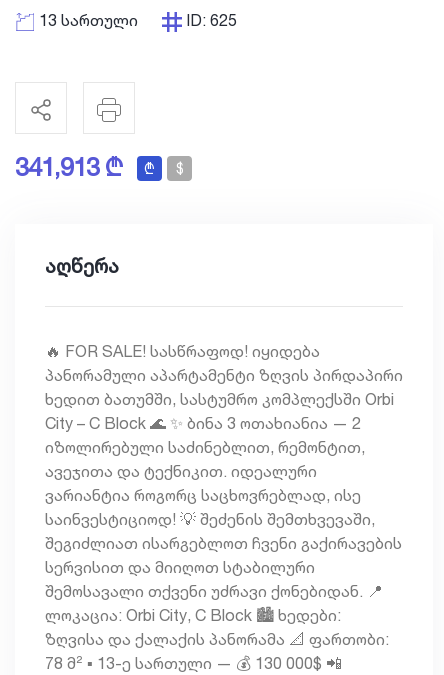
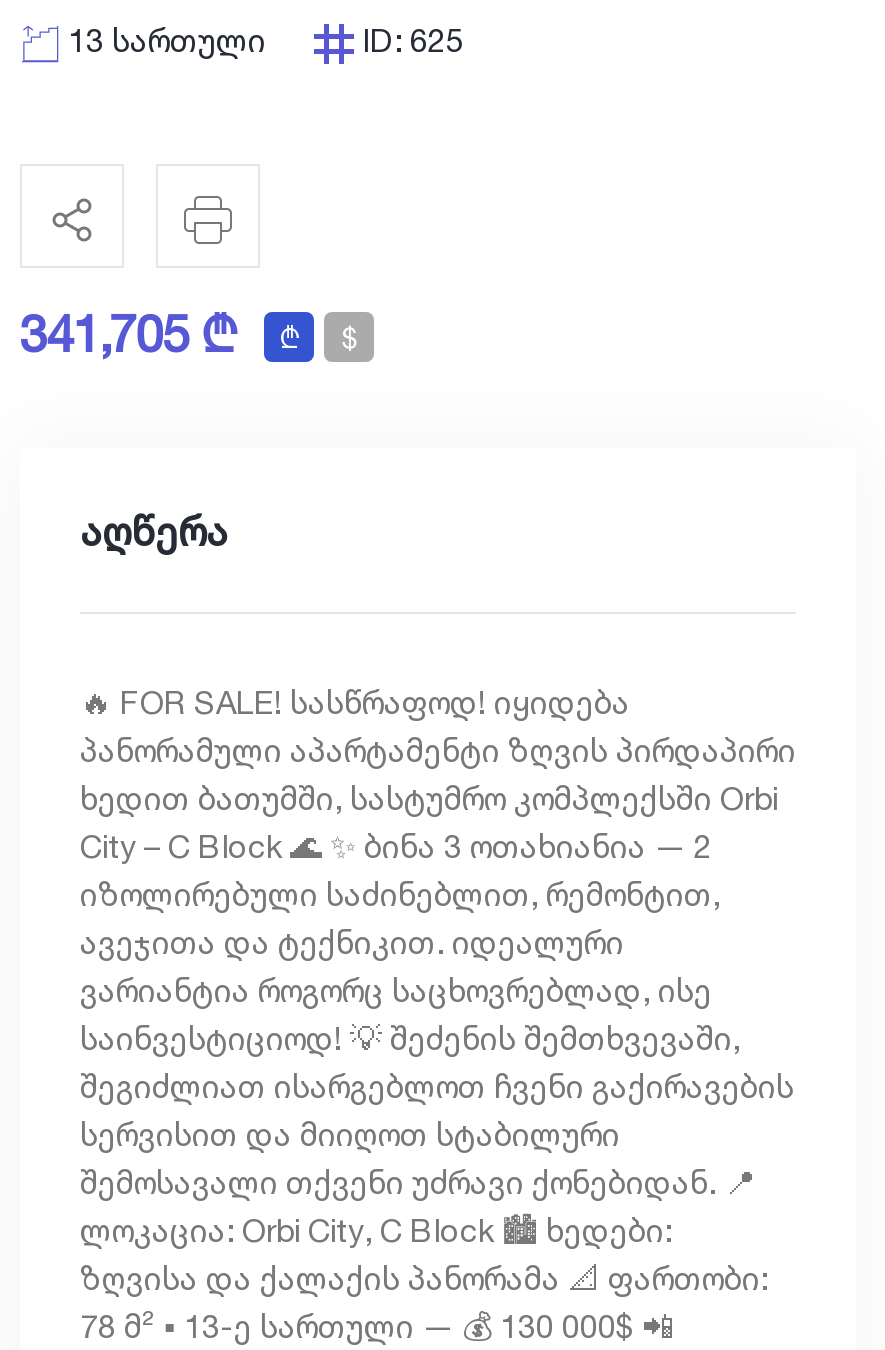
- 341,913 ₾
+ 341,705 ₾
